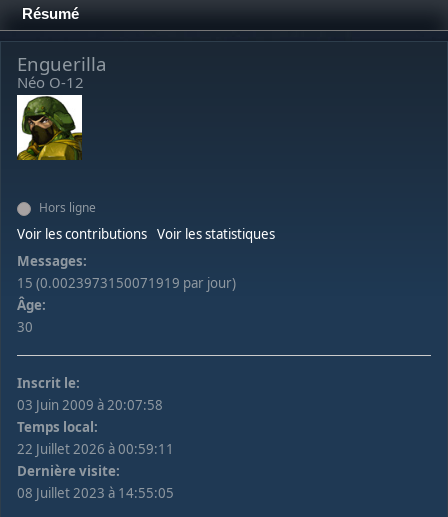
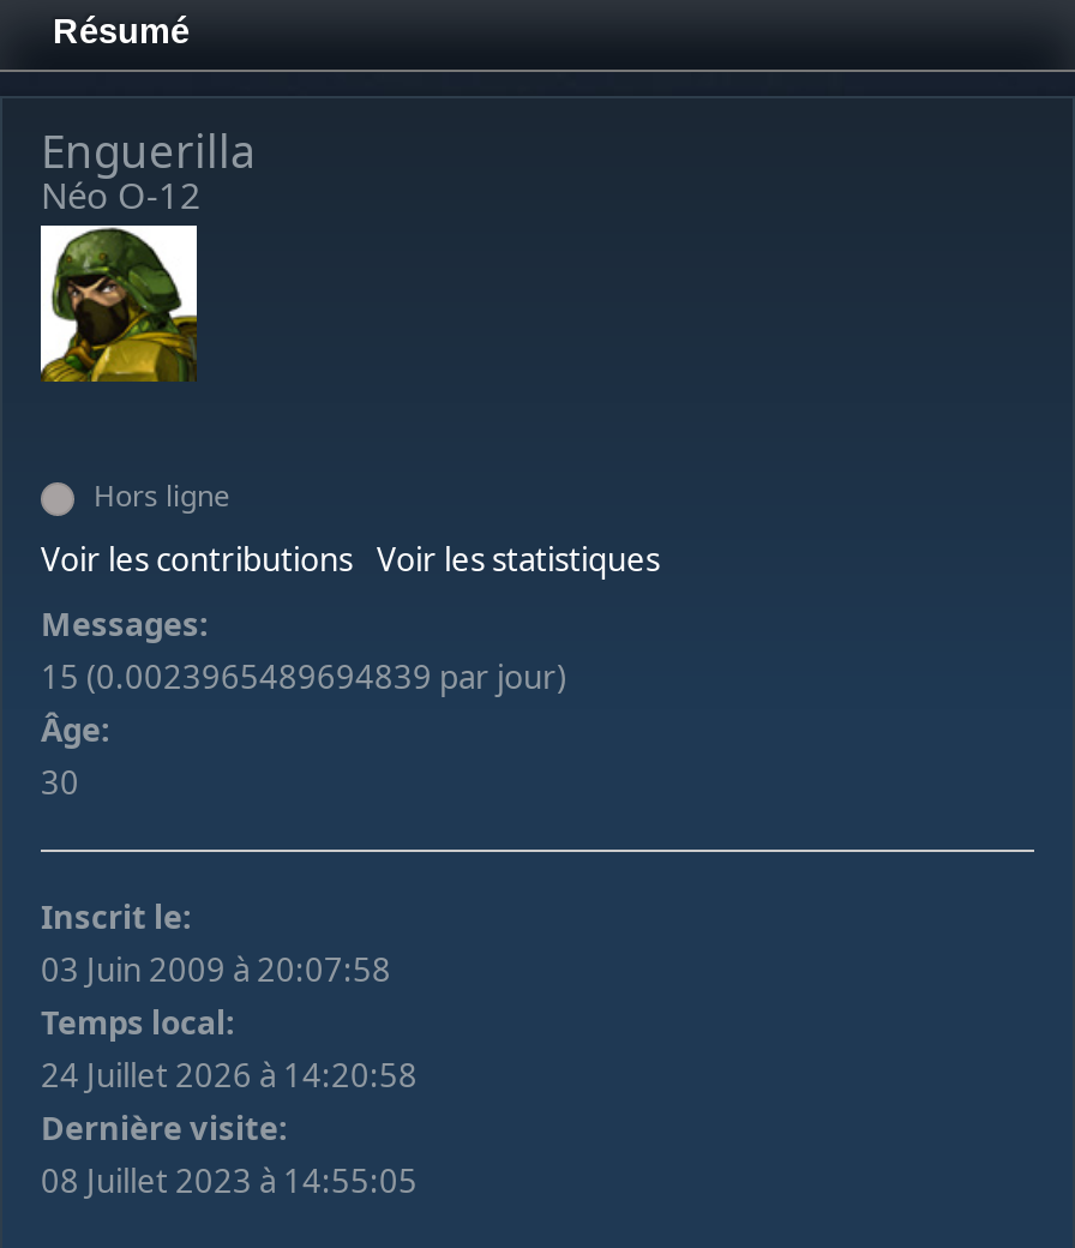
- 15 (0.0023973150071919 par jour)
+ 15 (0.0023965489694839 par jour)

- 22 Juillet 2026 à 00:59:11
+ 24 Juillet 2026 à 14:20:58
